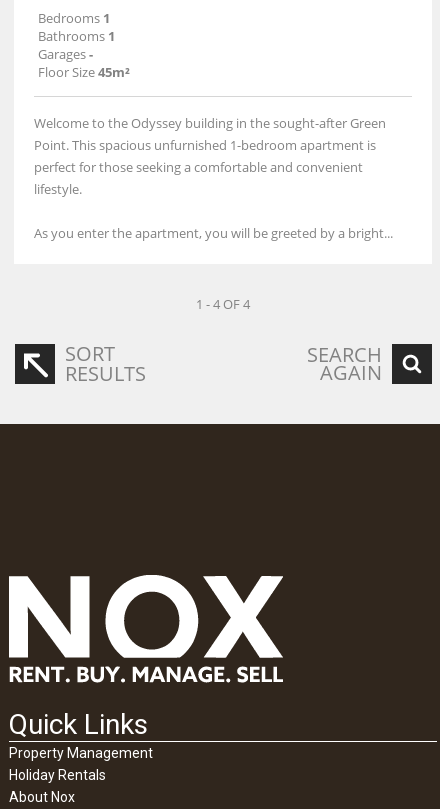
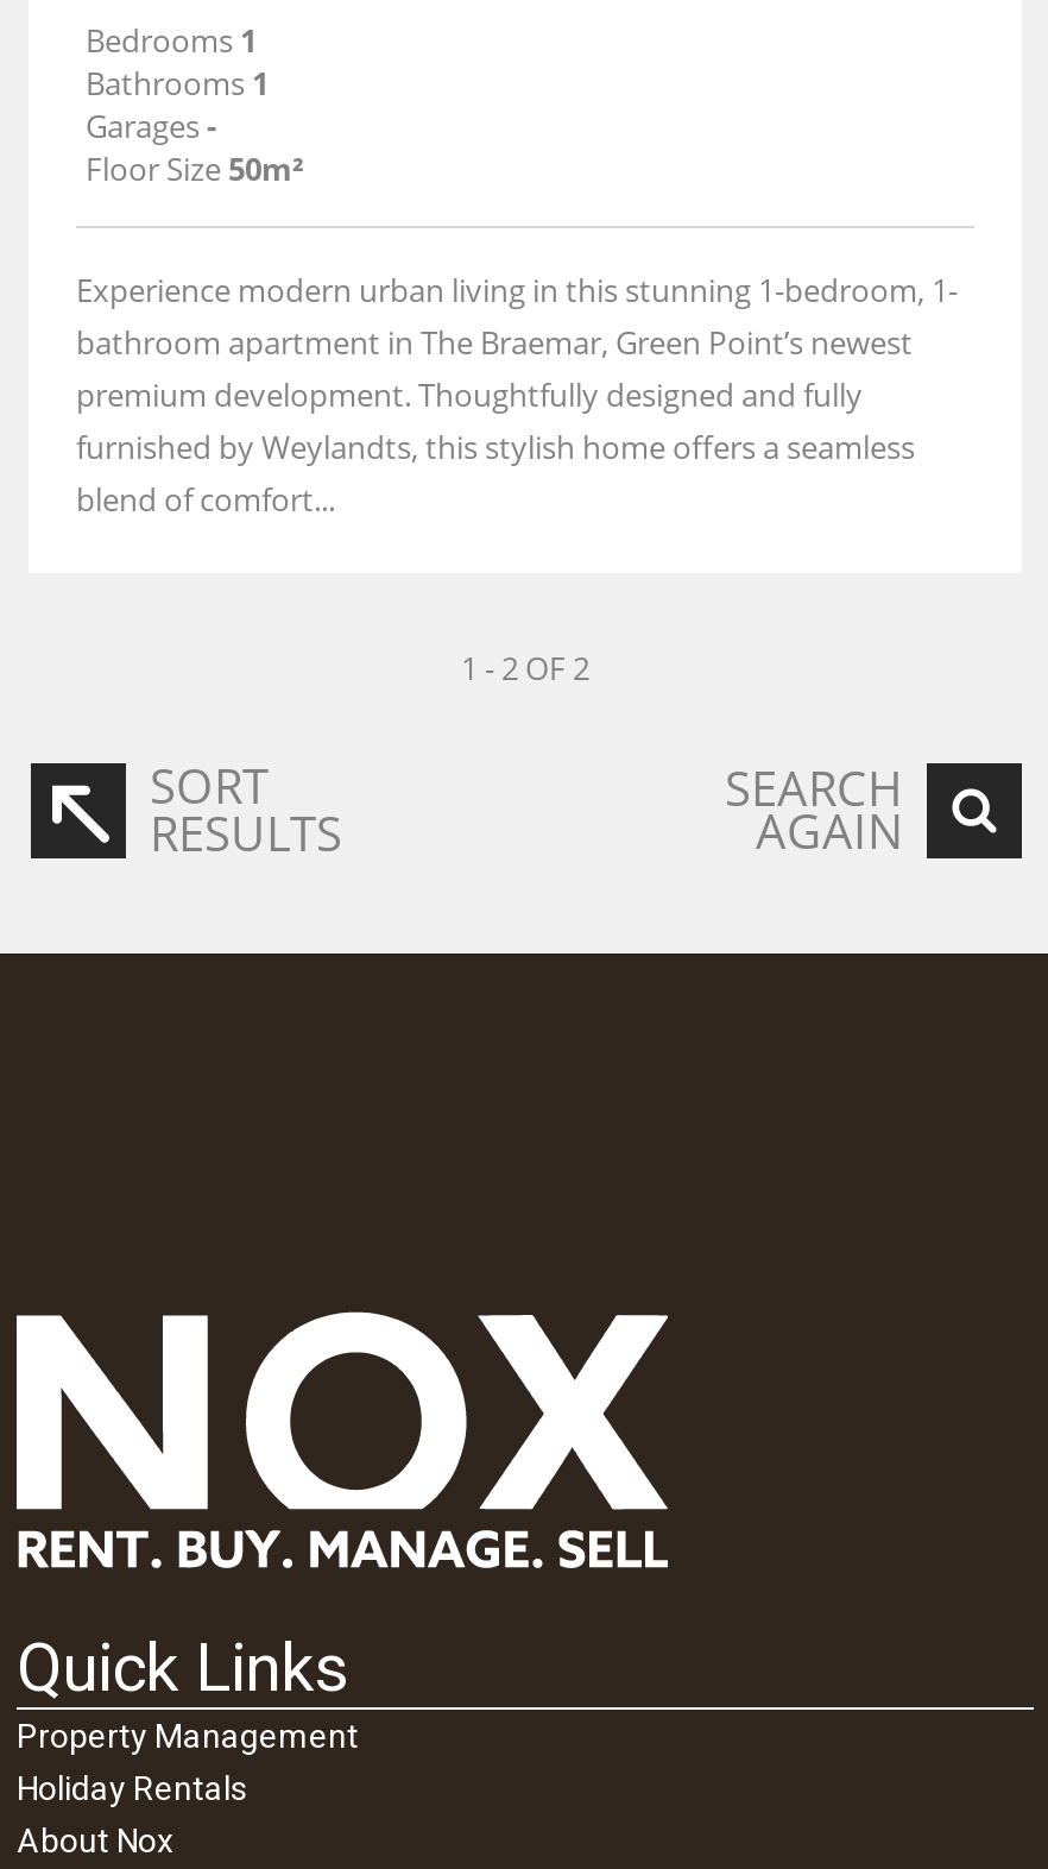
- Floor Size 45m²
- Welcome to the Odyssey building in the sought-after Green
- Point. This spacious unfurnished 1-bedroom apartment is
- perfect for those seeking a comfortable and convenient
- lifestyle.
- As you enter the apartment, you will be greeted by a bright...
+ Floor Size 50m²
+ Experience modern urban living in this stunning 1-bedroom, 1-
+ bathroom apartment in The Braemar, Green Point’s newest
+ premium development. Thoughtfully designed and fully
+ furnished by Weylandts, this stylish home offers a seamless
+ blend of comfort...

- 1 - 4 OF 4
+ 1 - 2 OF 2
